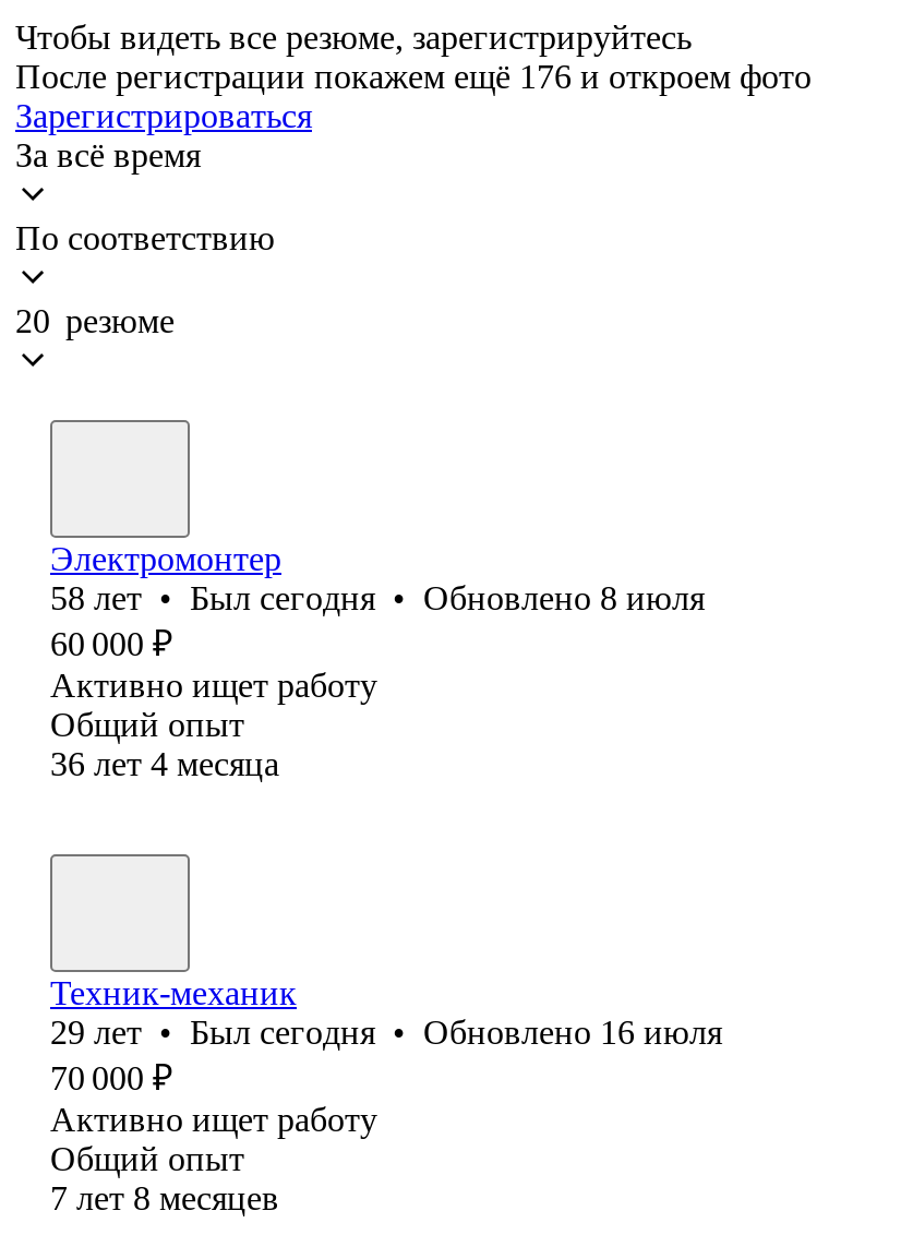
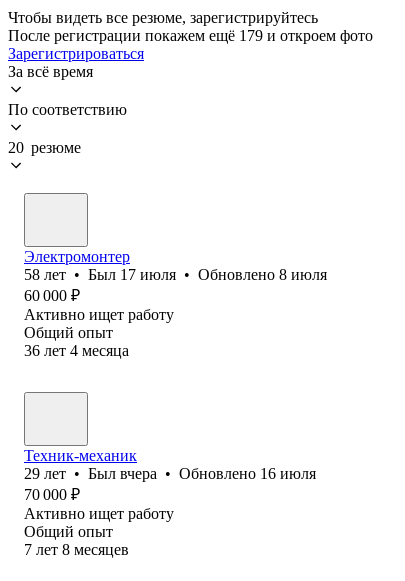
- После регистрации покажем ещё 176 и откроем фото
+ После регистрации покажем ещё 179 и откроем фото

- 58 лет • Был сегодня • Обновлено 8 июля
+ 58 лет • Был 17 июля • Обновлено 8 июля

- 29 лет • Был сегодня • Обновлено 16 июля
+ 29 лет • Был вчера • Обновлено 16 июля
